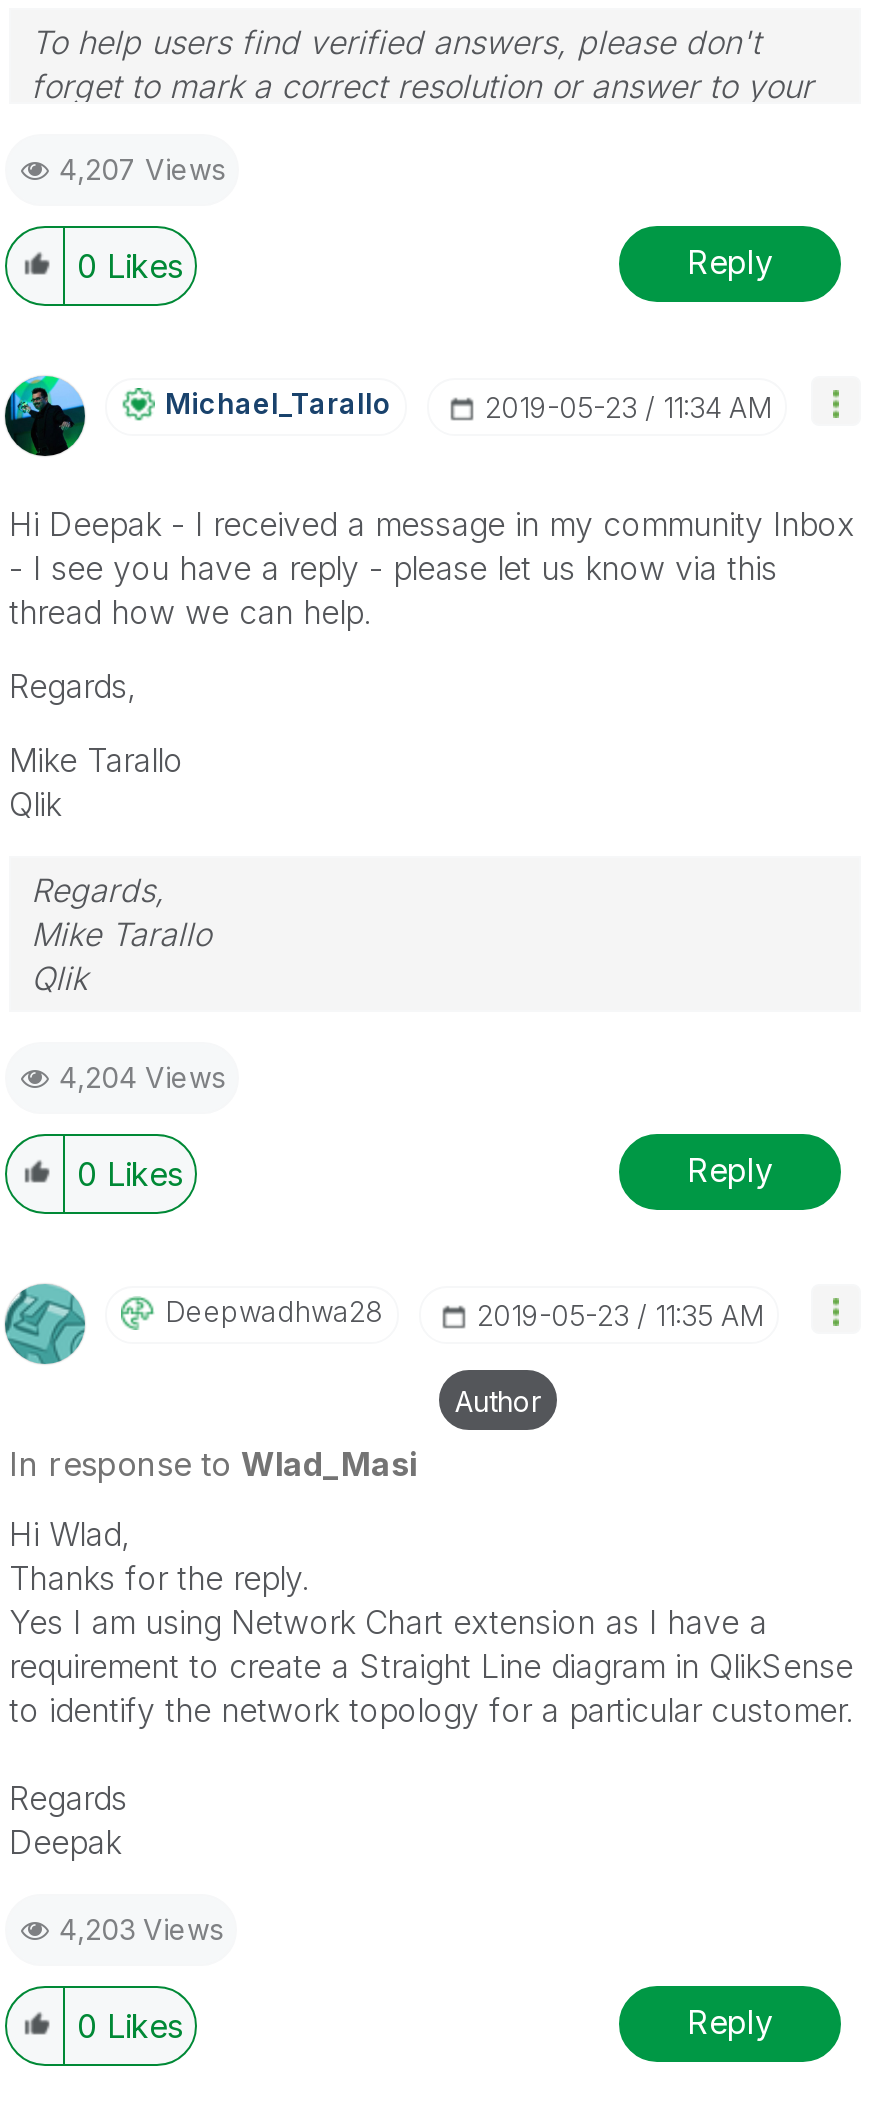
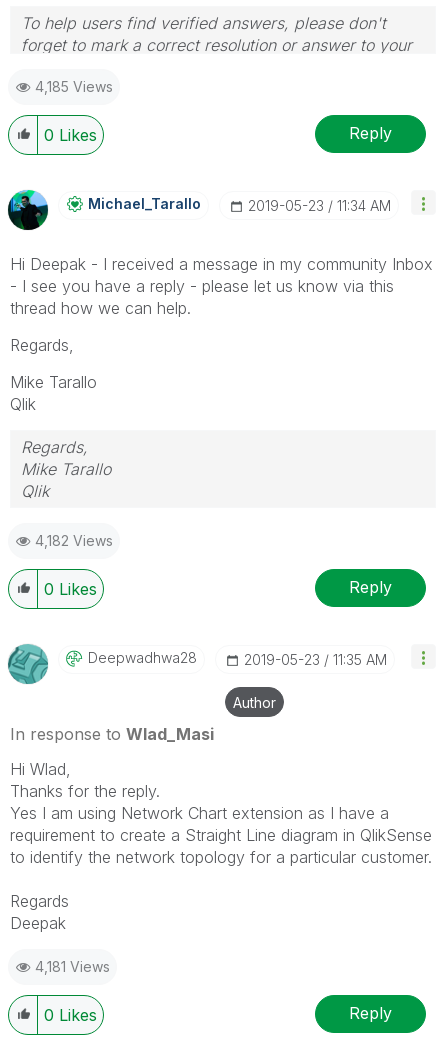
- 4,207 Views
+ 4,185 Views

- 4,204 Views
+ 4,182 Views

- 4,203 Views
+ 4,181 Views
